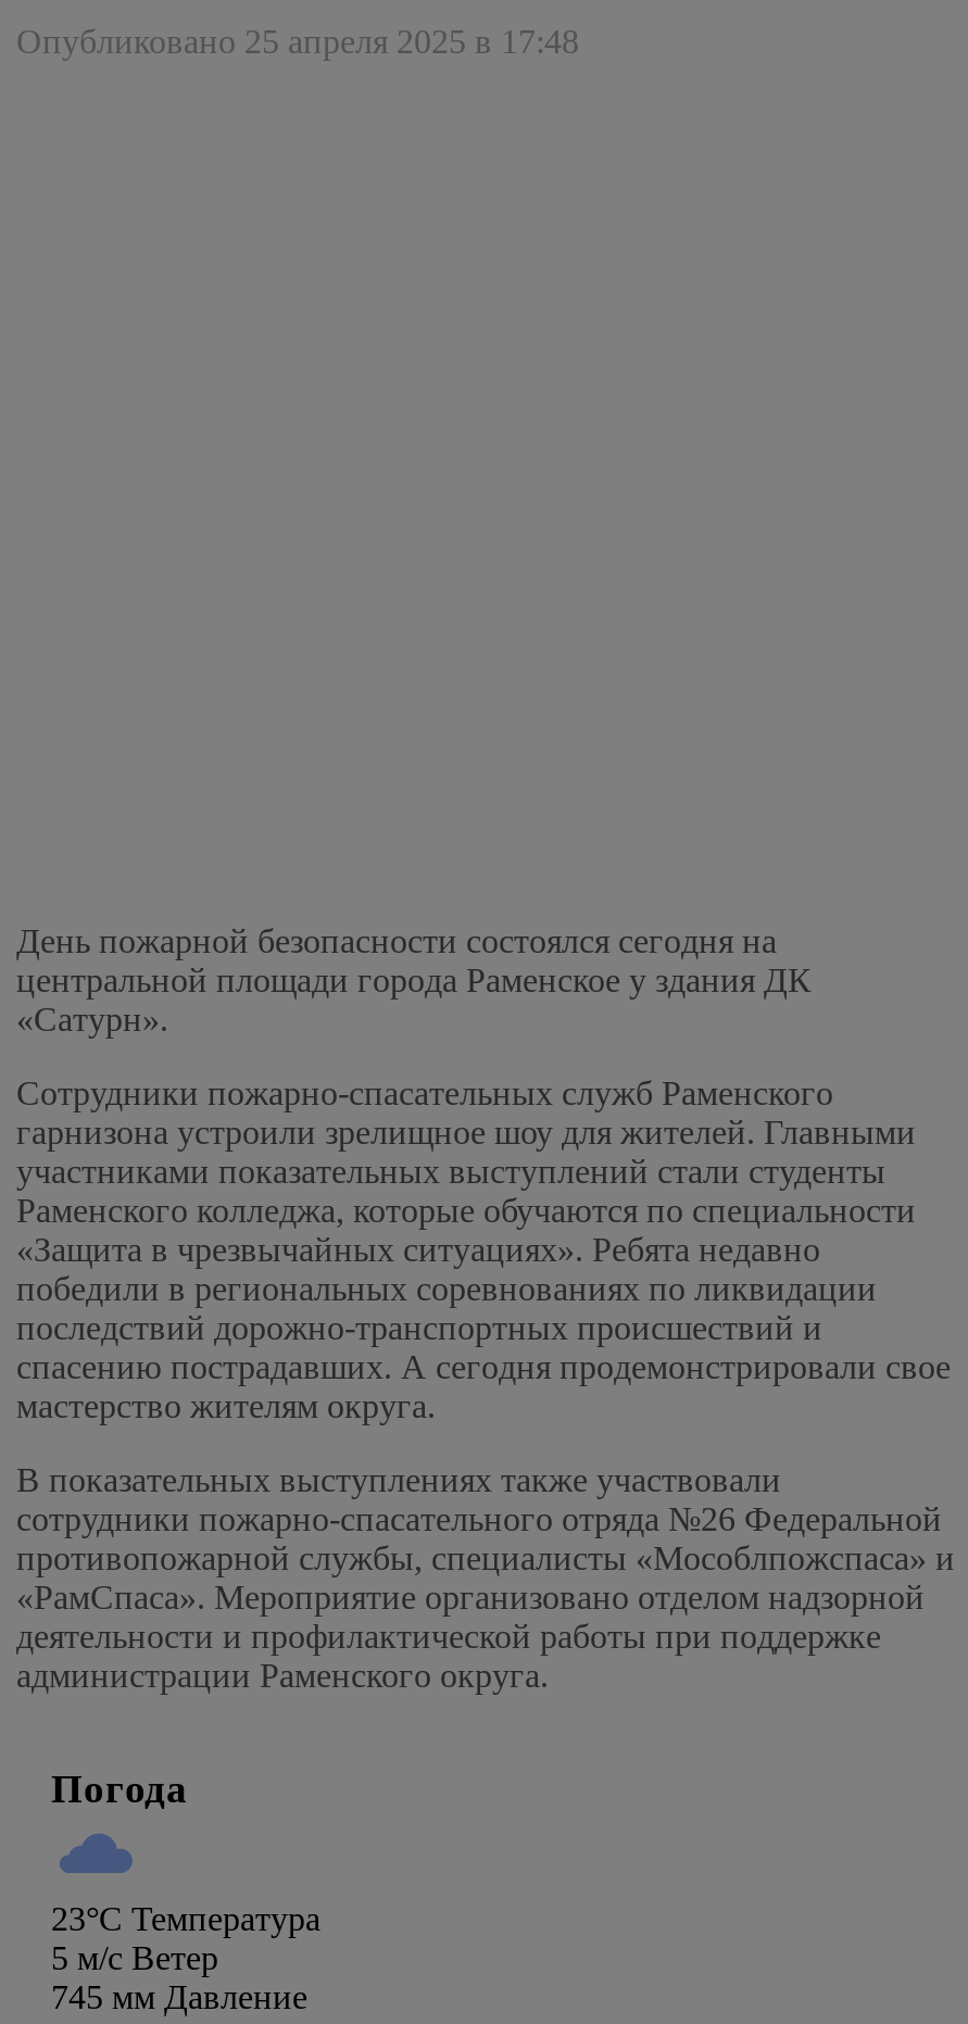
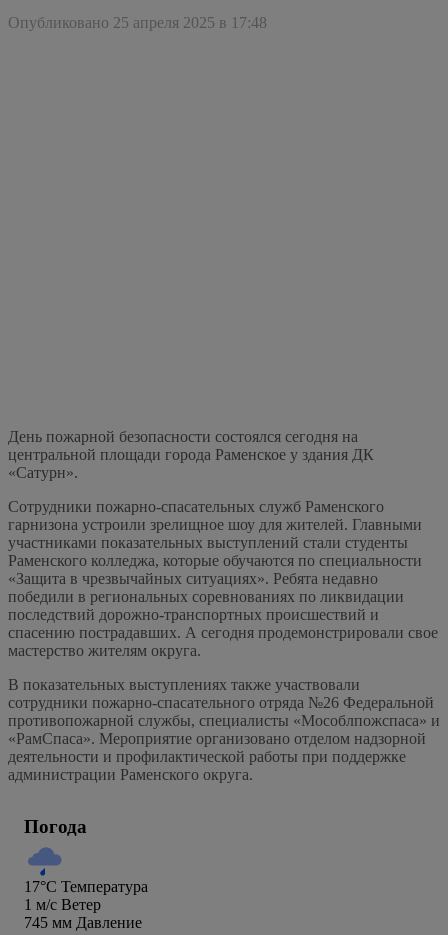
- 23°C Температура
+ 17°C Температура

- 5 м/c Ветер
+ 1 м/c Ветер
